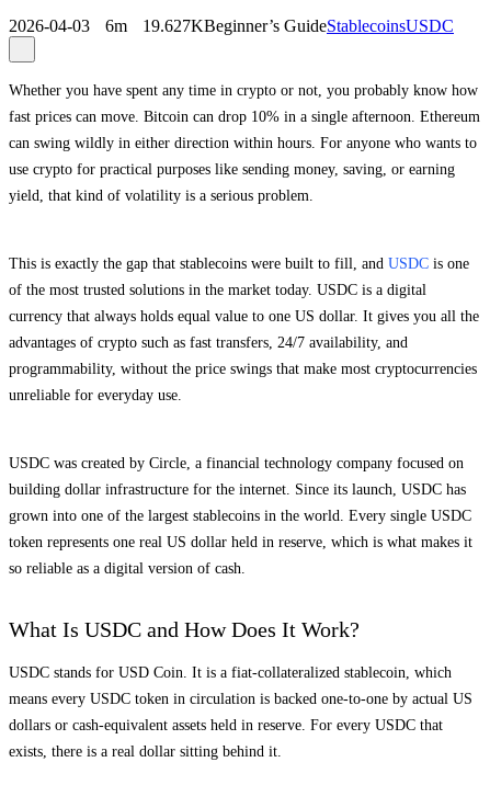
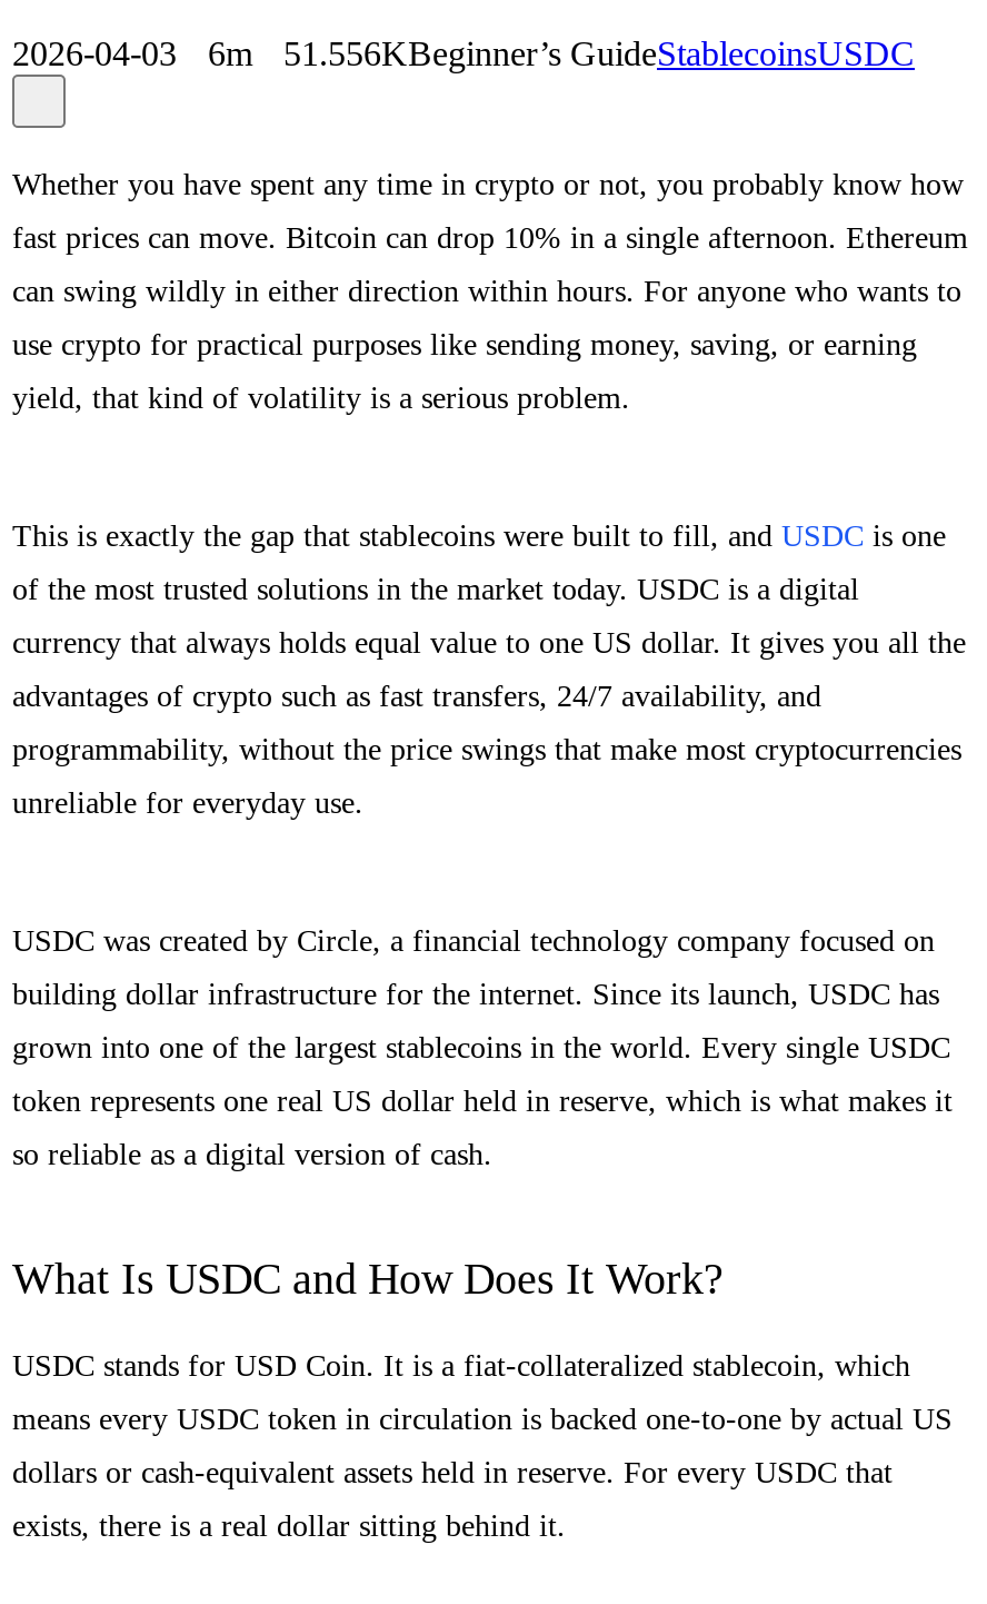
- 19.627KBeginner’s GuideStablecoinsUSDC
+ 51.556KBeginner’s GuideStablecoinsUSDC
